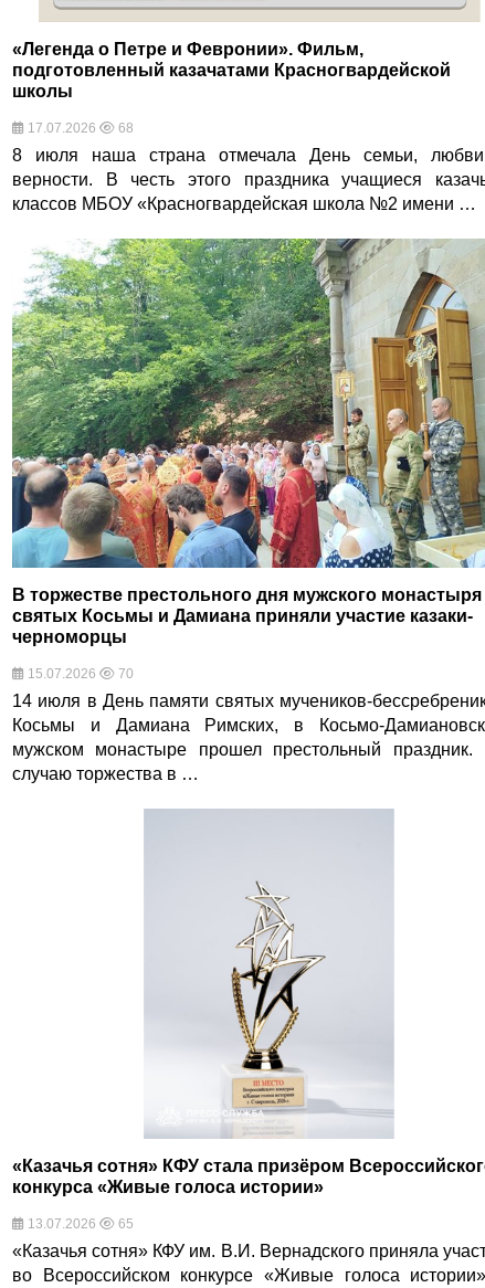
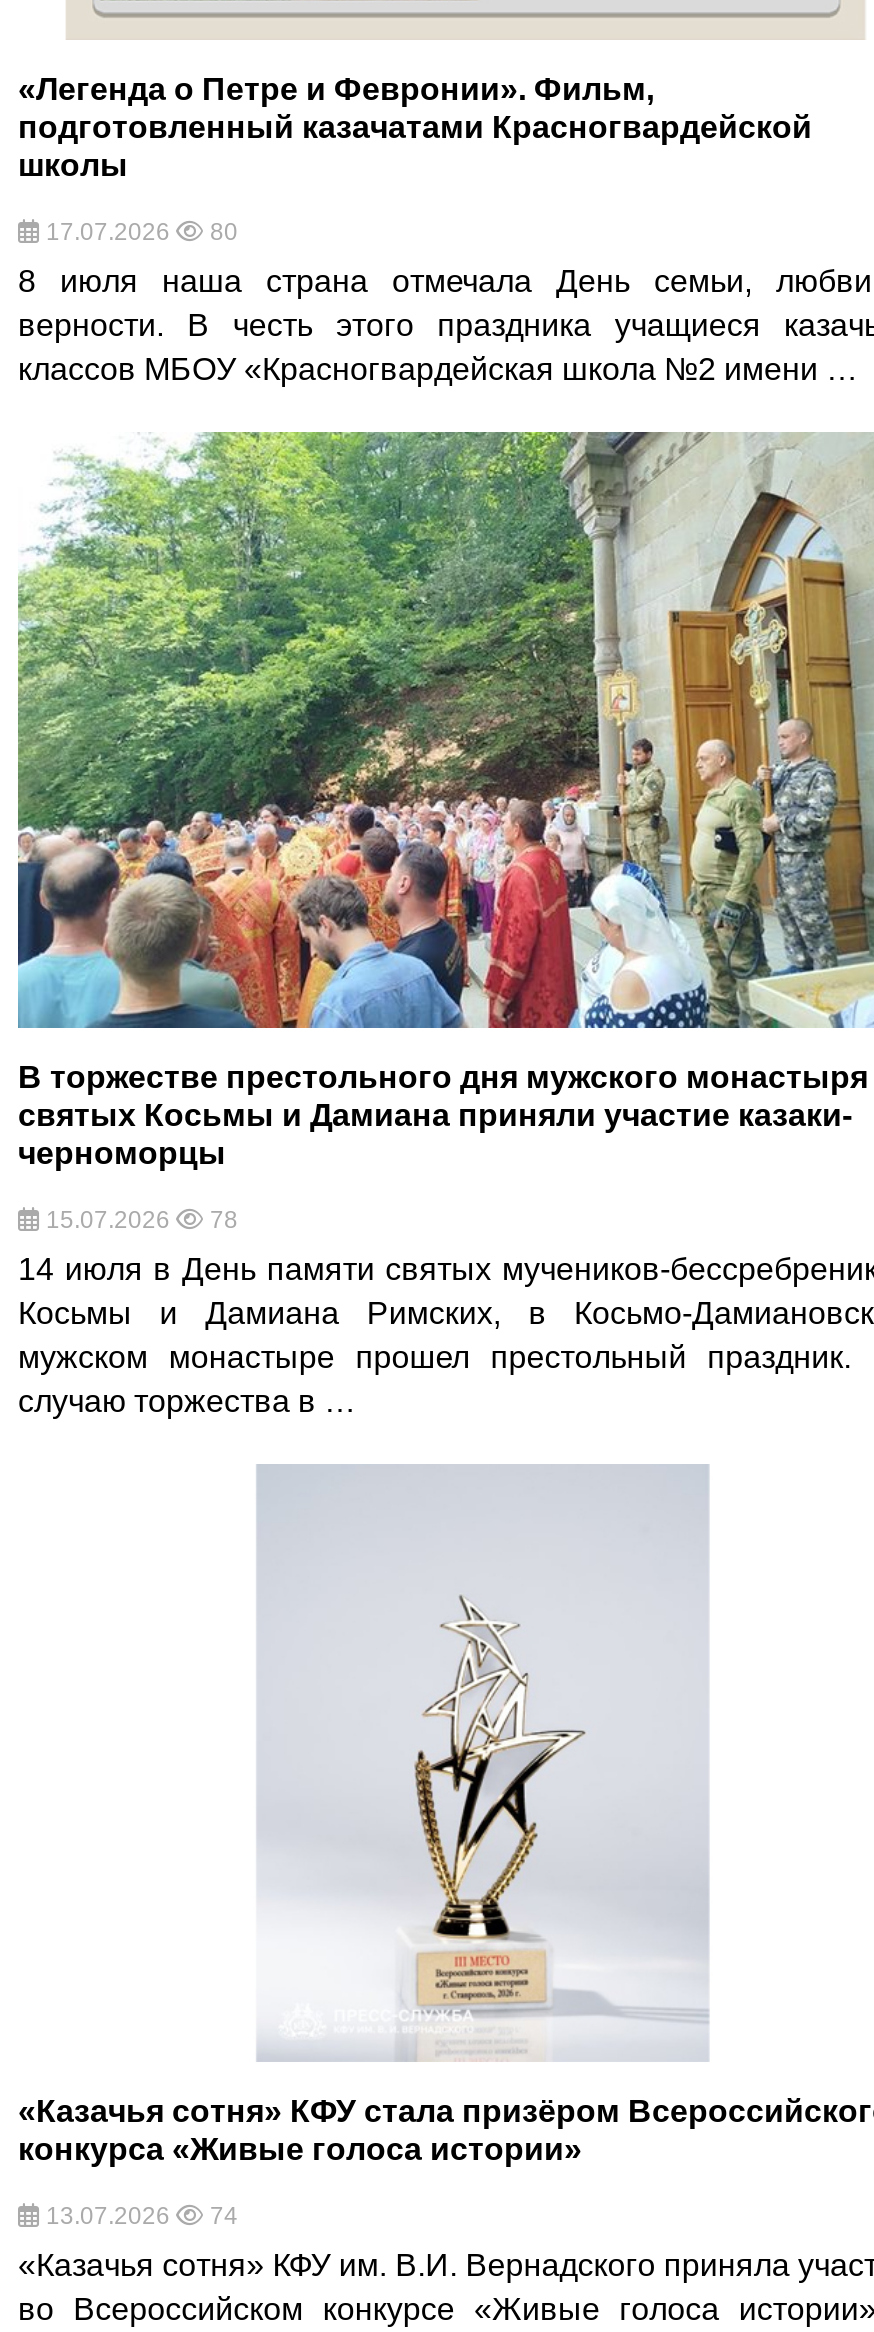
- 17.07.2026 68
+ 17.07.2026 80

- 15.07.2026 70
+ 15.07.2026 78

- 13.07.2026 65
+ 13.07.2026 74
